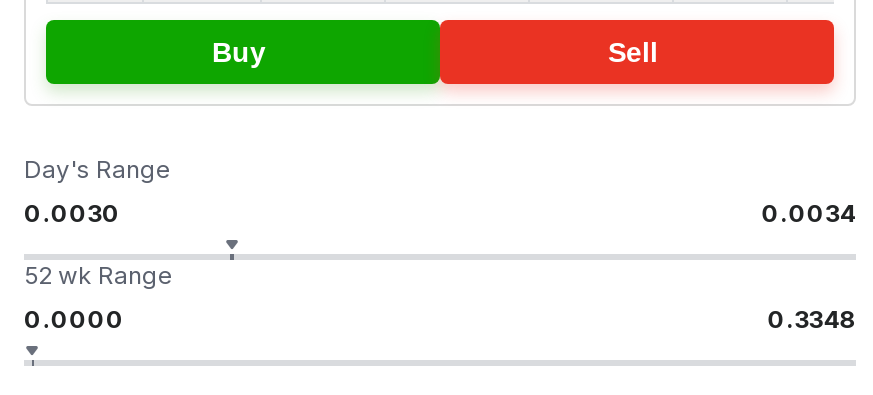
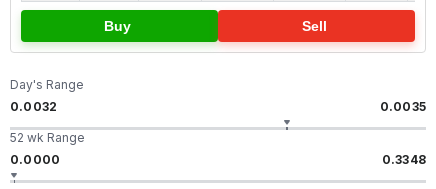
- 0.0030
+ 0.0032

- 0.0034
+ 0.0035
